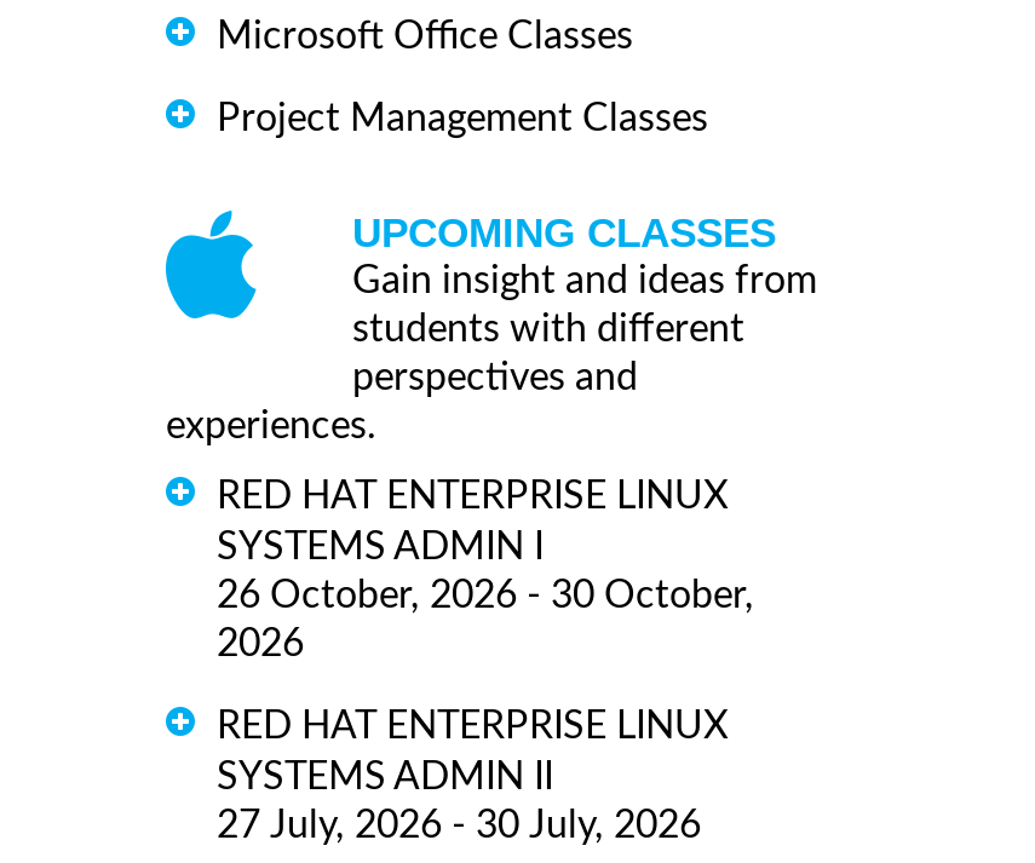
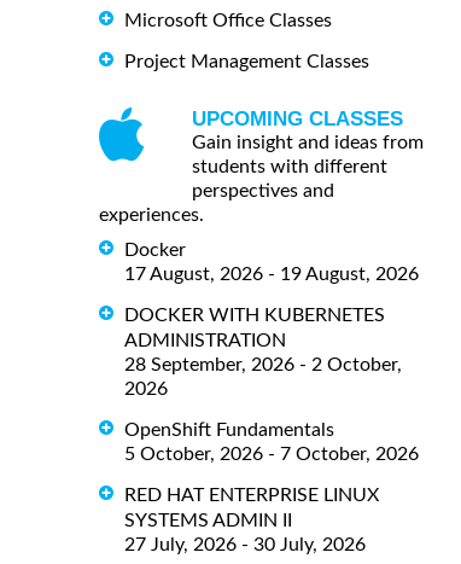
- RED HAT ENTERPRISE LINUX
- SYSTEMS ADMIN I
- 26 October, 2026 - 30 October,
+ Docker
+ 17 August, 2026 - 19 August, 2026
+ DOCKER WITH KUBERNETES
+ ADMINISTRATION
+ 28 September, 2026 - 2 October,

+ OpenShift Fundamentals
+ 5 October, 2026 - 7 October, 2026
